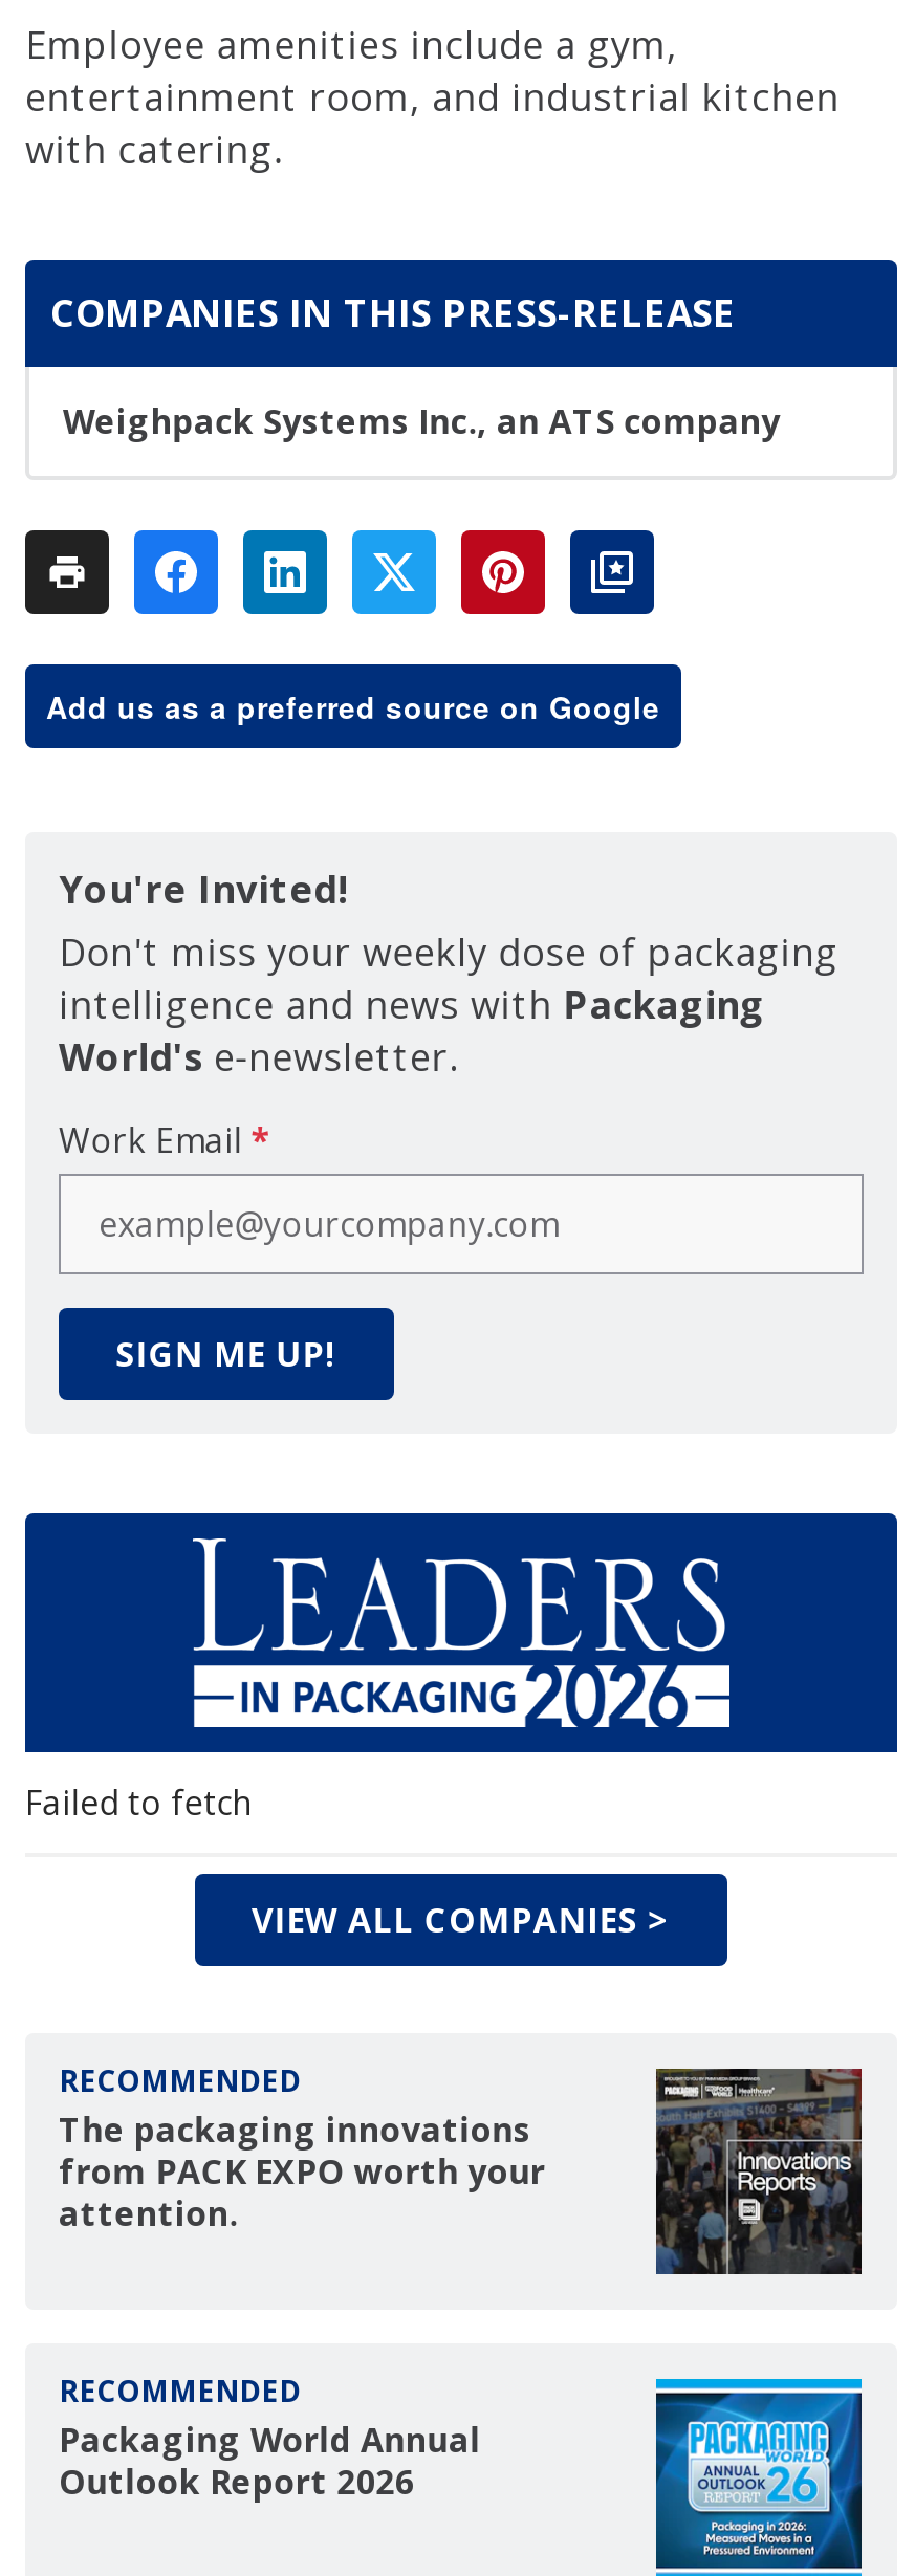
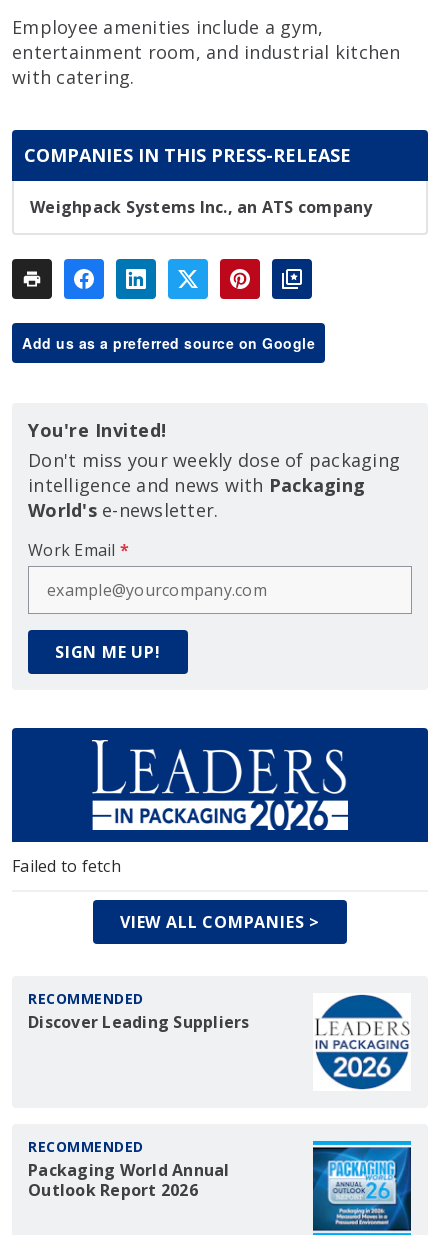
- [image]
+ [image]

- The packaging innovations
- from PACK EXPO worth your
- attention.
+ Discover Leading Suppliers
